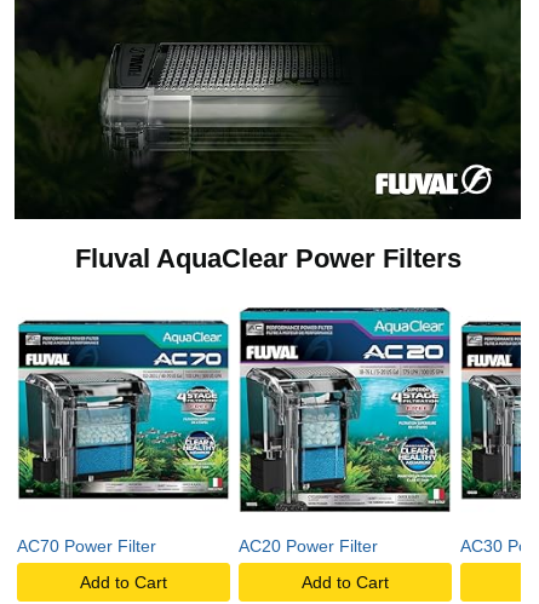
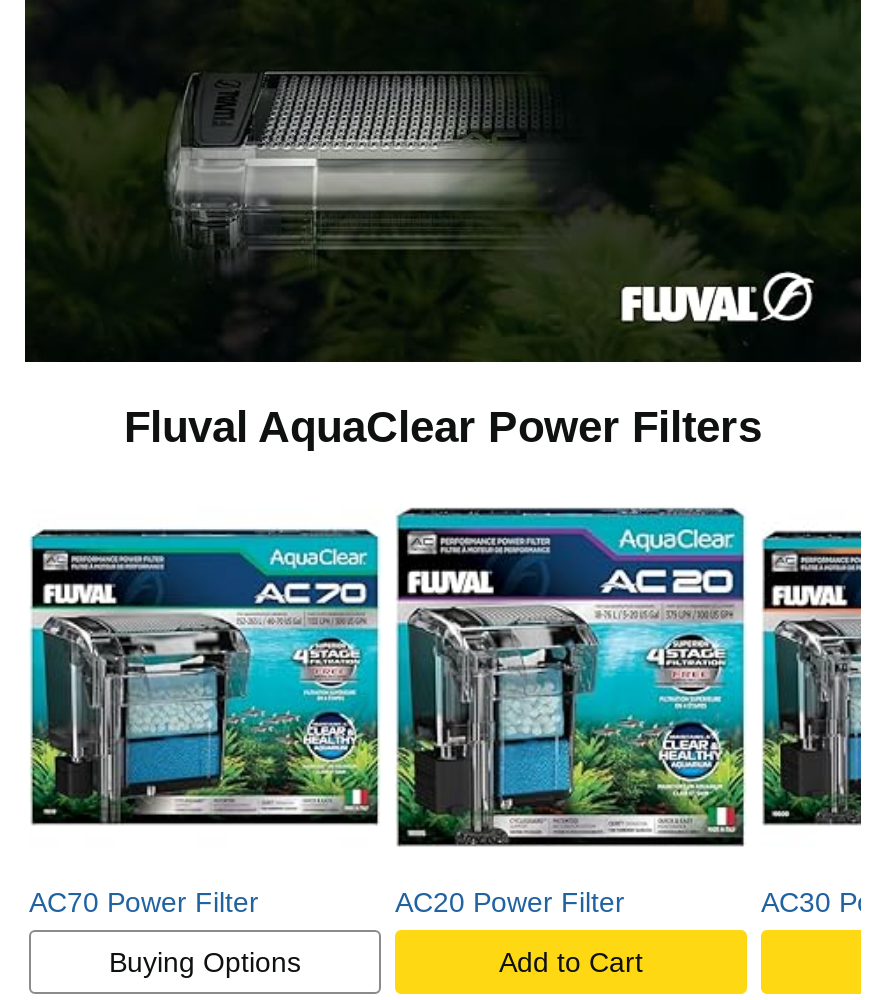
- Add to Cart
+ Buying Options
